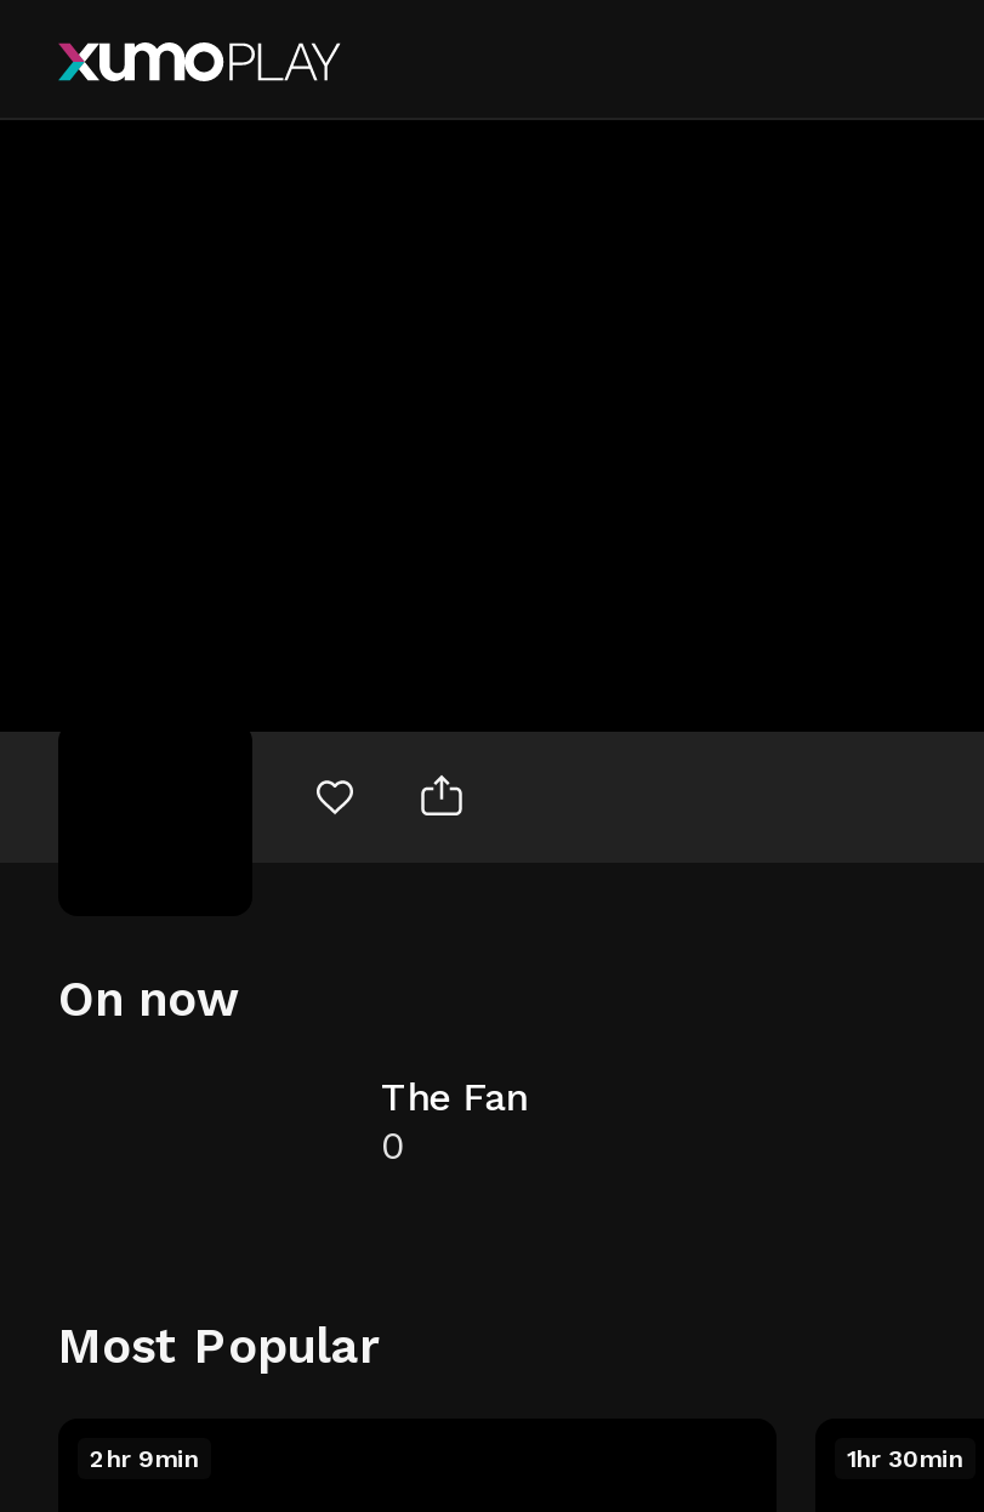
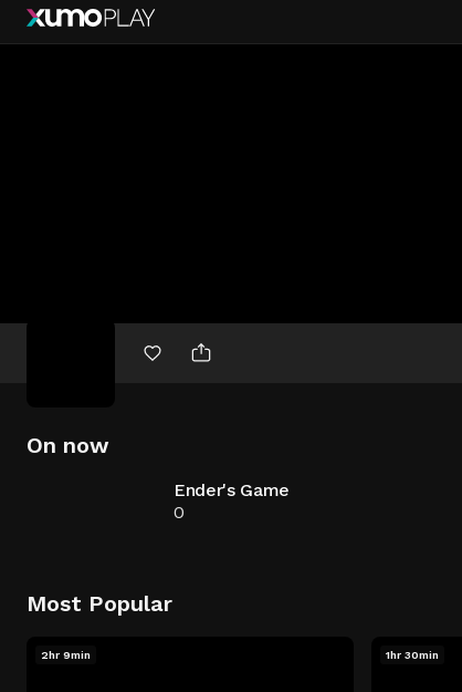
- The Fan
+ Ender's Game
